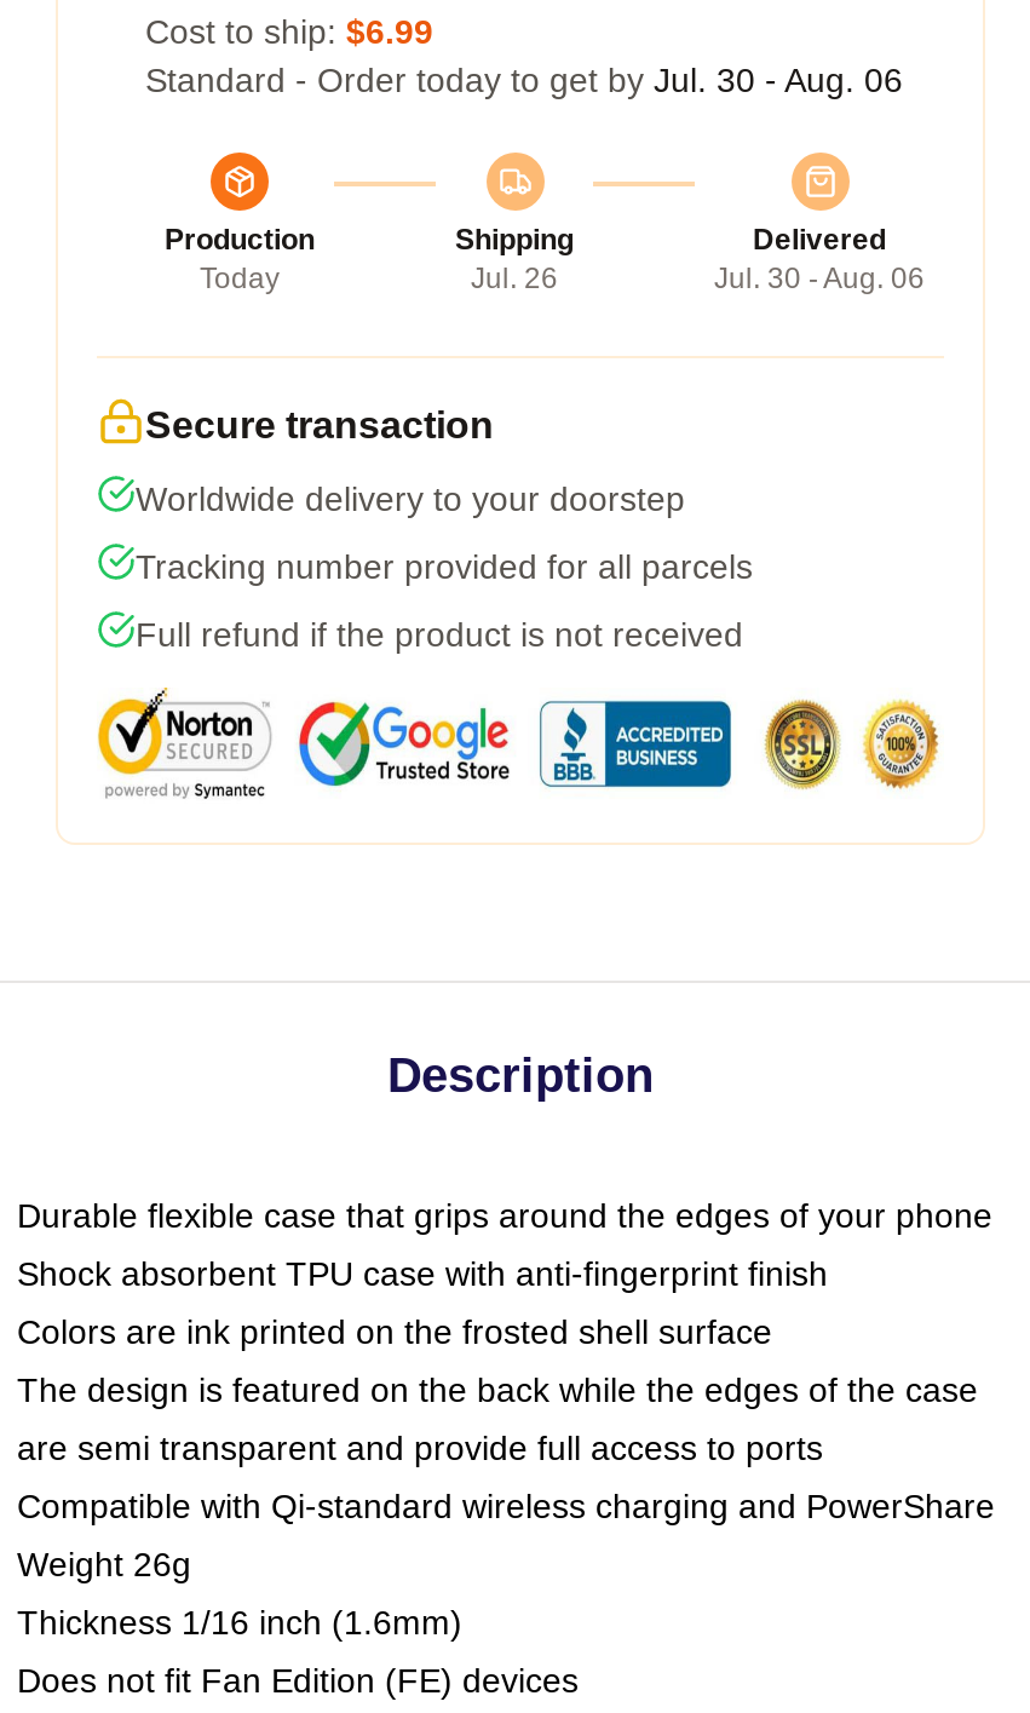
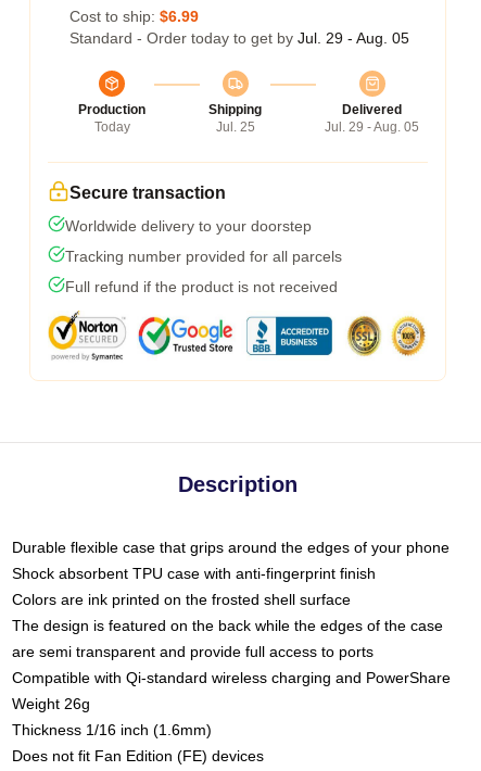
- Standard - Order today to get by Jul. 30 - Aug. 06
+ Standard - Order today to get by Jul. 29 - Aug. 05

- Jul. 26
+ Jul. 25

- Jul. 30 - Aug. 06
+ Jul. 29 - Aug. 05
